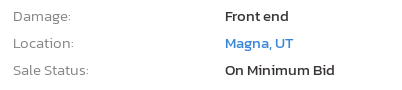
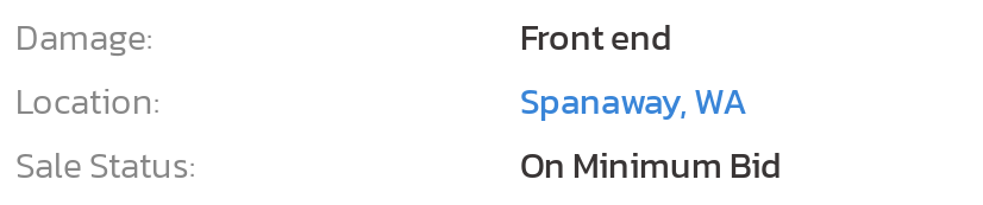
- Magna, UT
+ Spanaway, WA
